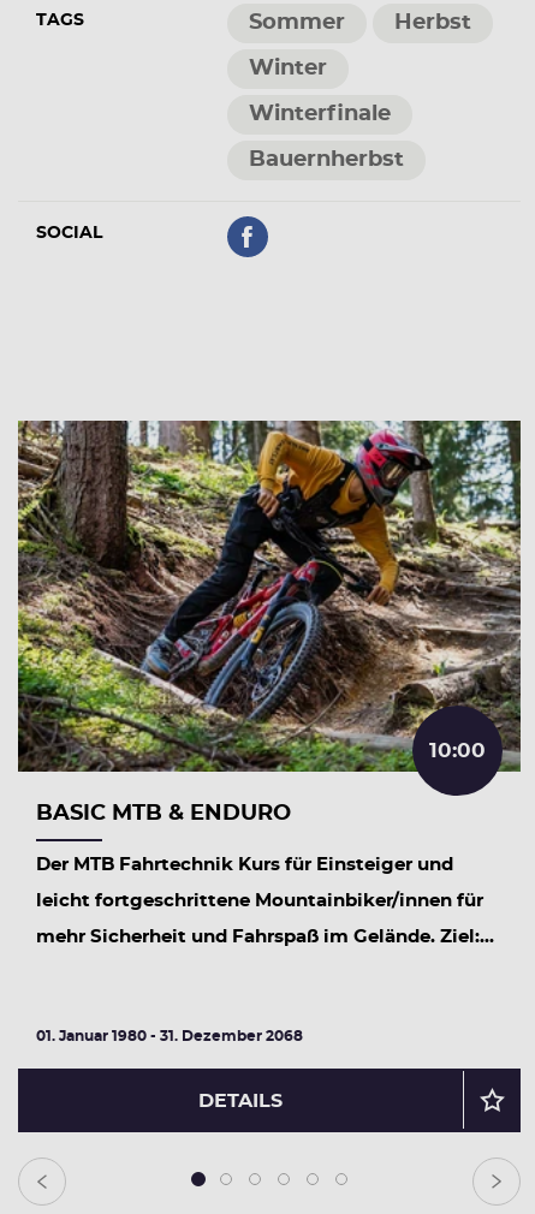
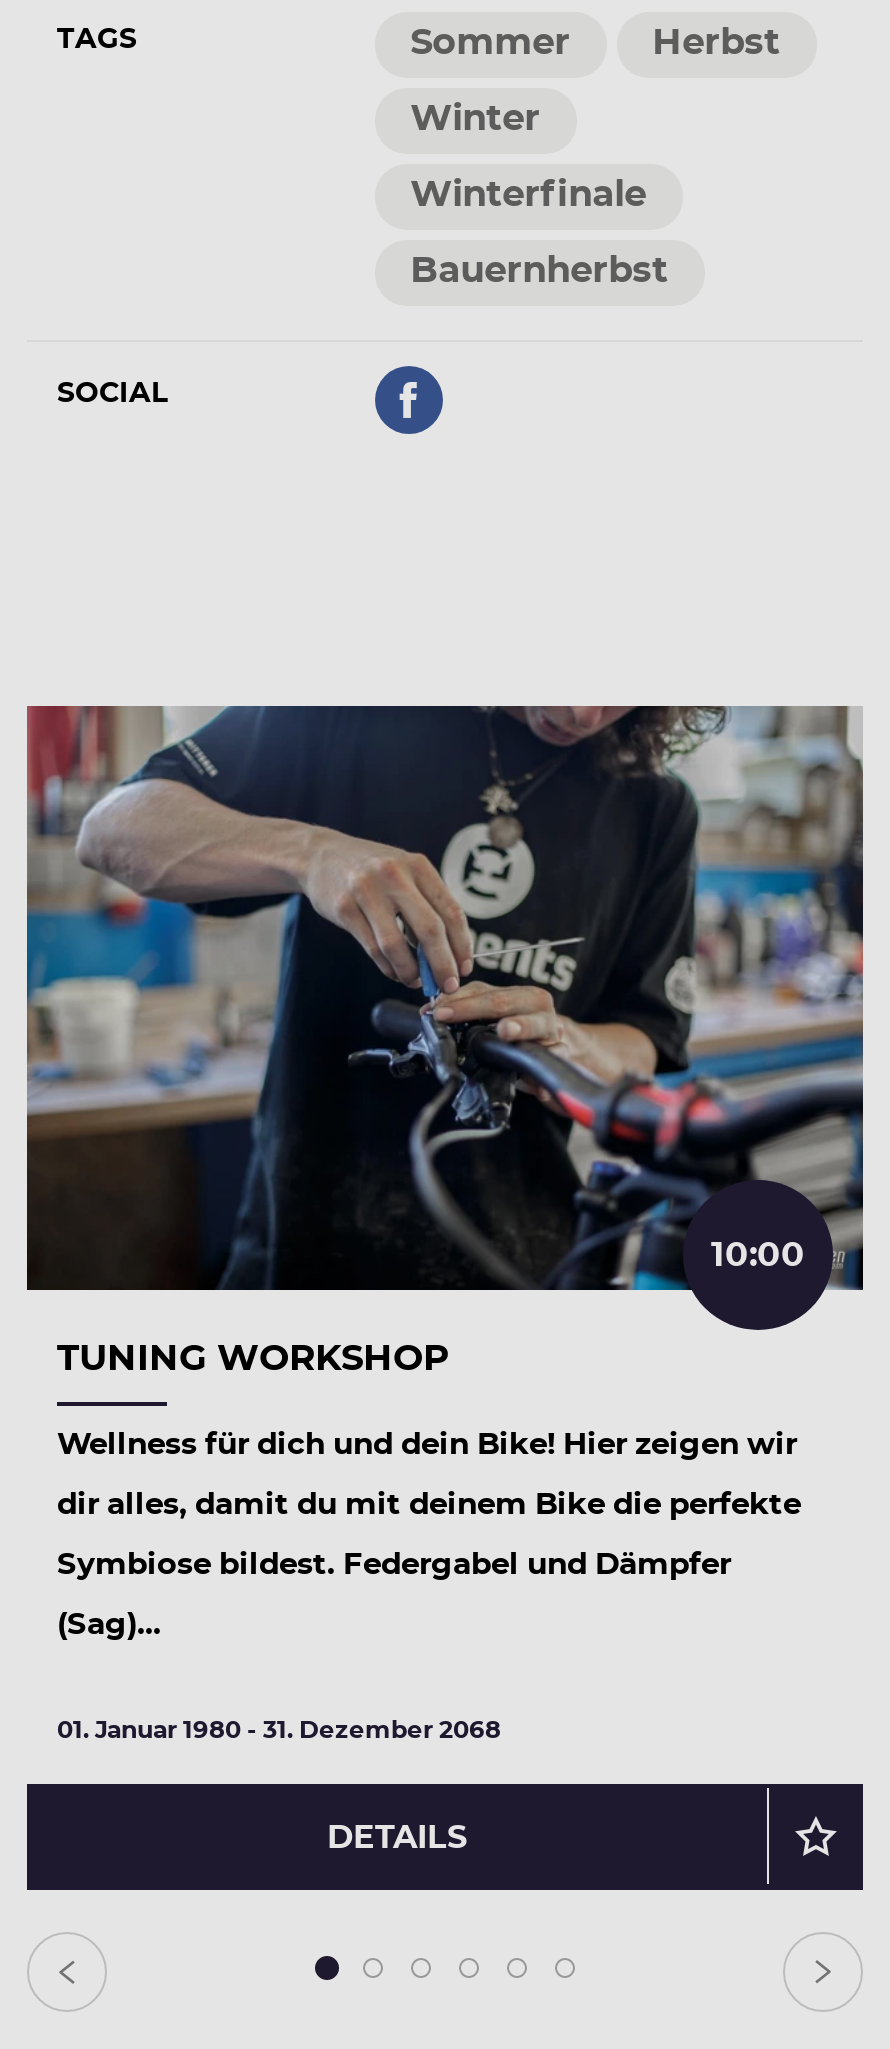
- [image]
- BASIC MTB & ENDURO
- Der MTB Fahrtechnik Kurs für Einsteiger und
- leicht fortgeschrittene Mountainbiker/innen für
- mehr Sicherheit und Fahrspaß im Gelände. Ziel:...
+ [image]
+ TUNING WORKSHOP
+ Wellness für dich und dein Bike! Hier zeigen wir
+ dir alles, damit du mit deinem Bike die perfekte
+ Symbiose bildest. Federgabel und Dämpfer
+ (Sag)...
